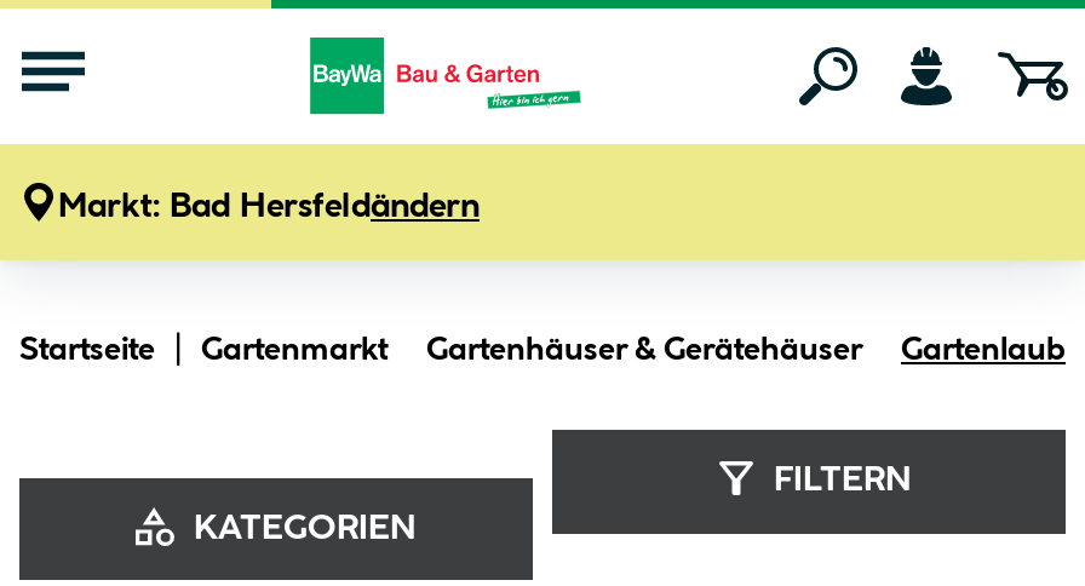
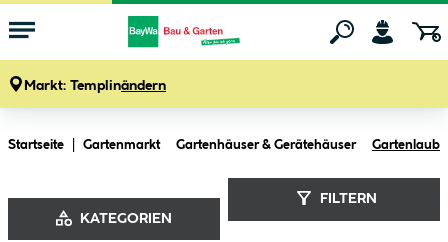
- Markt: Bad Hersfeldändern
+ Markt: Templinändern
